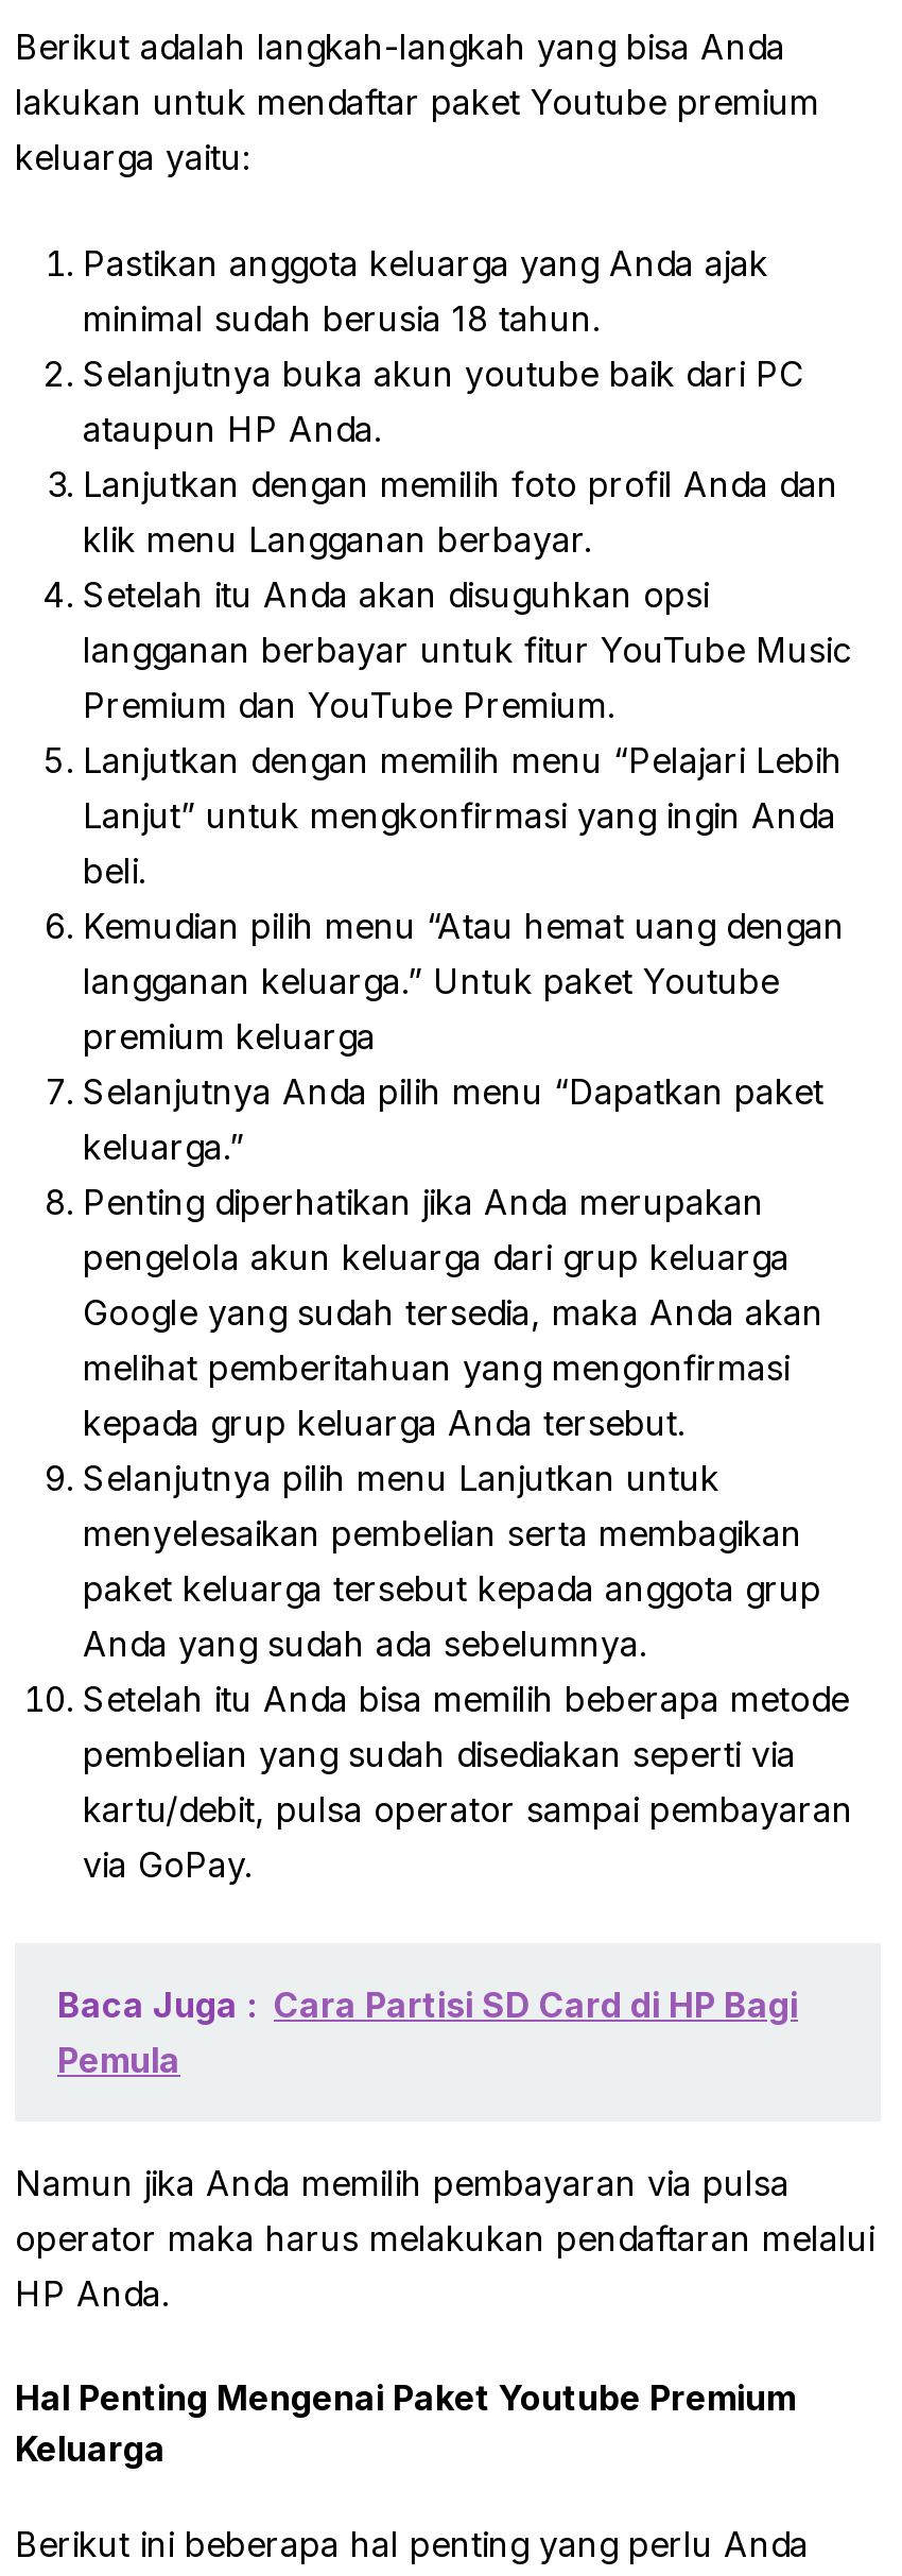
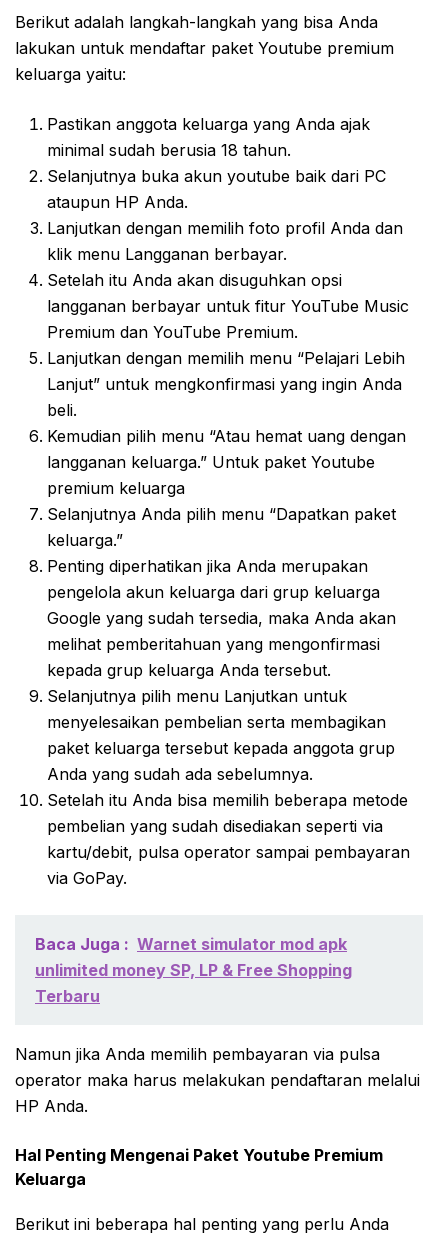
- Baca Juga : Cara Partisi SD Card di HP Bagi
- Pemula
+ Baca Juga : Warnet simulator mod apk
+ unlimited money SP, LP & Free Shopping
+ Terbaru
